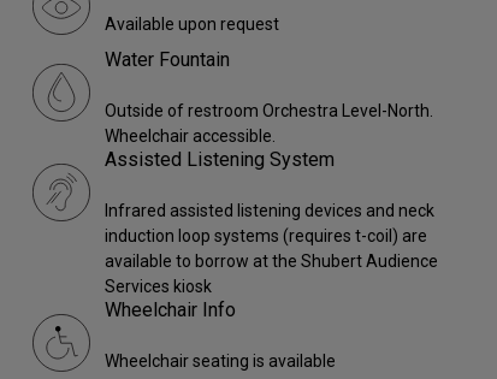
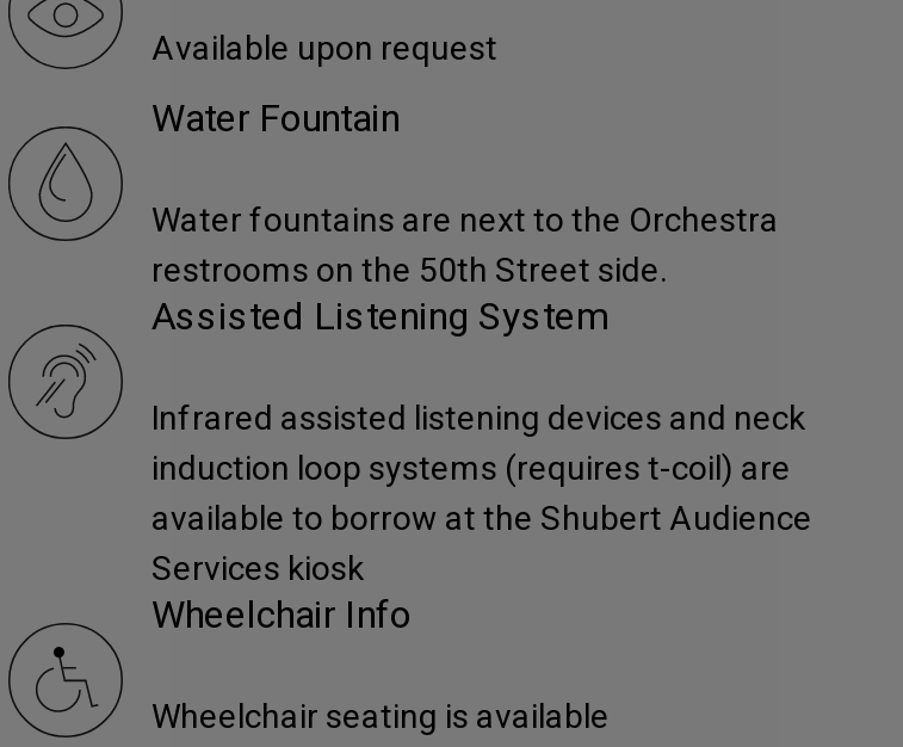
- Outside of restroom Orchestra Level-North.
- Wheelchair accessible.
+ Water fountains are next to the Orchestra
+ restrooms on the 50th Street side.
